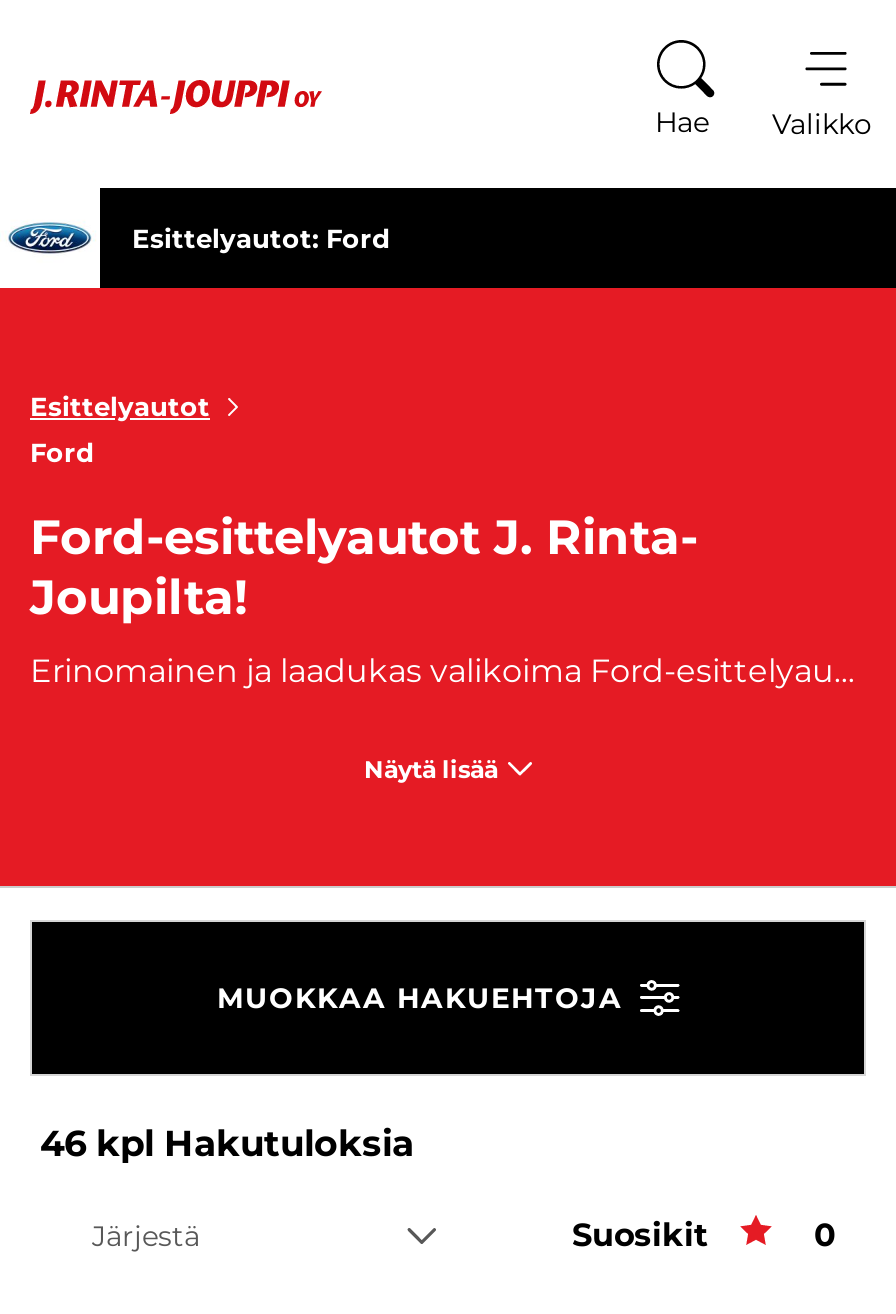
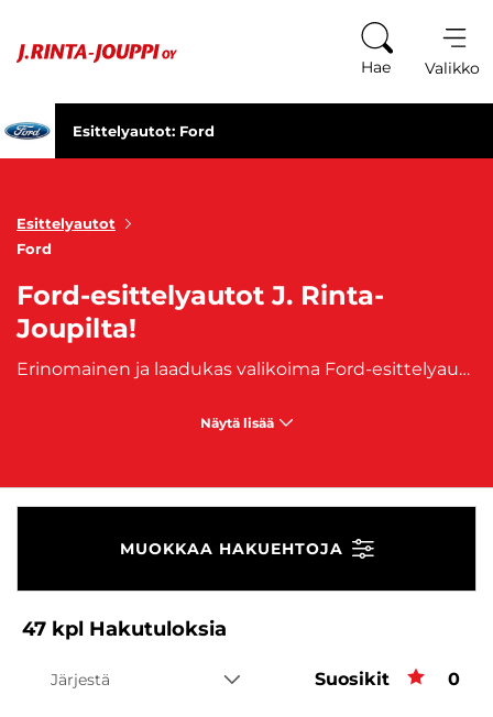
- 46 kpl Hakutuloksia
+ 47 kpl Hakutuloksia
